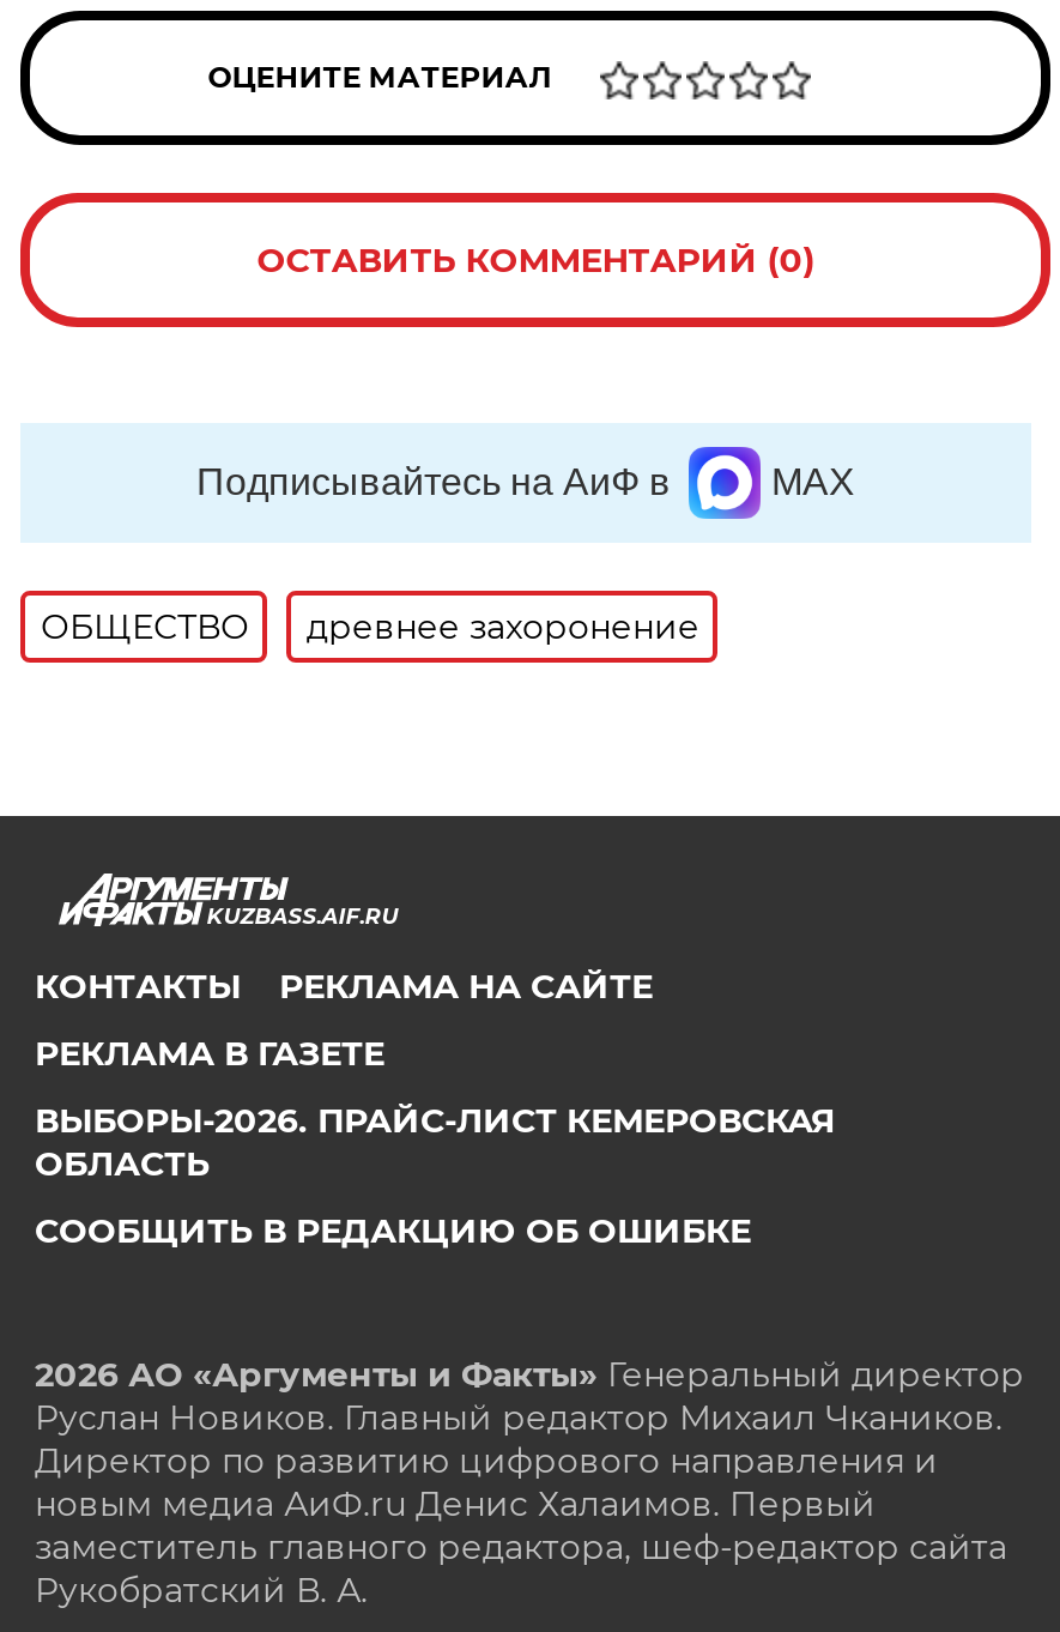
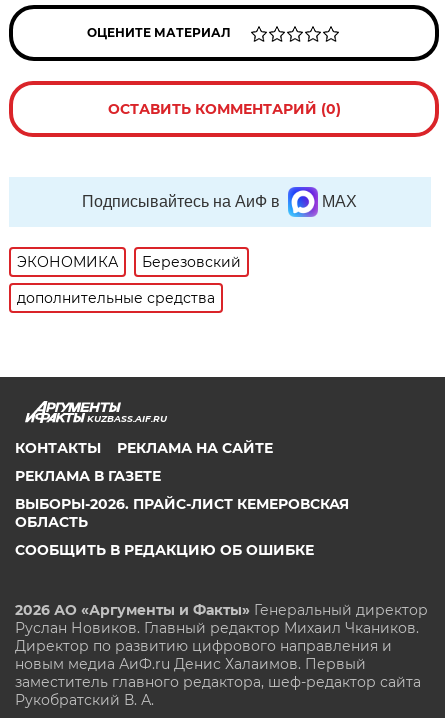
- ОБЩЕСТВО
- древнее захоронение
+ ЭКОНОМИКА
+ Березовский
+ дополнительные средства
